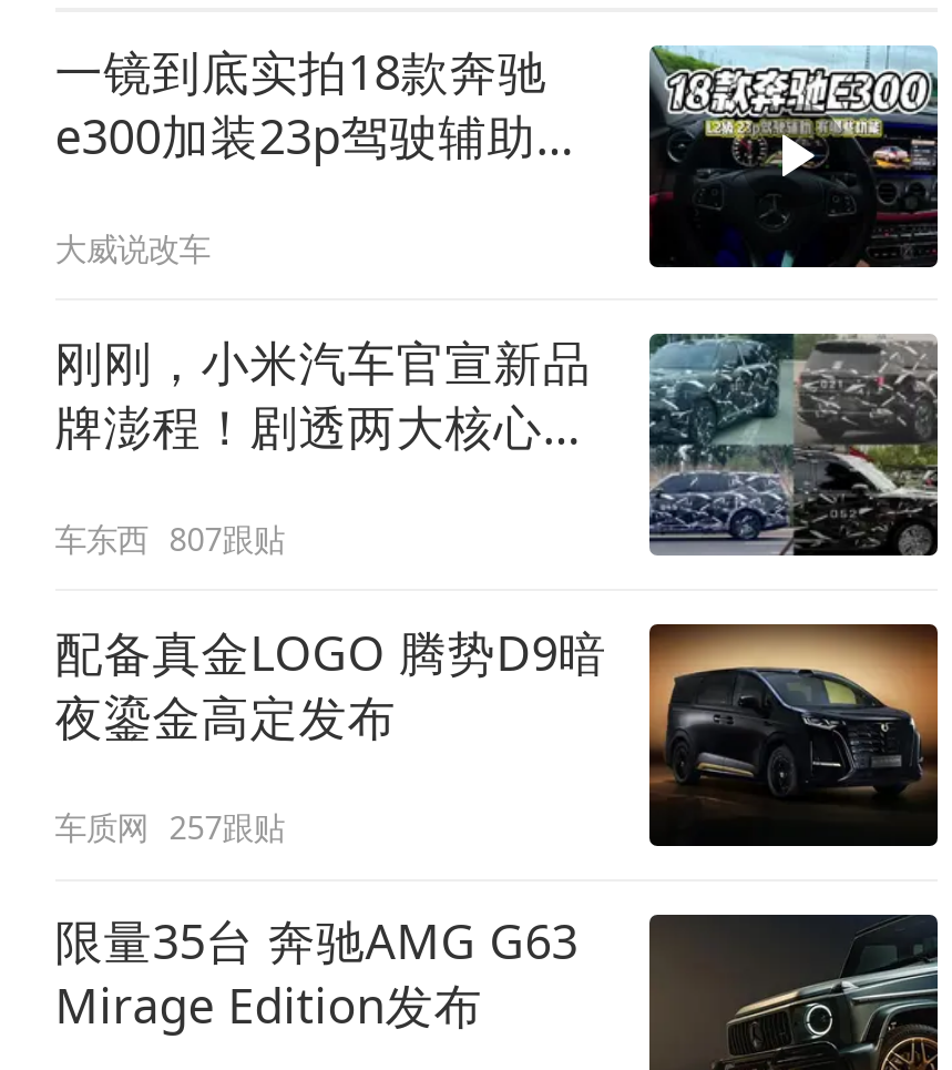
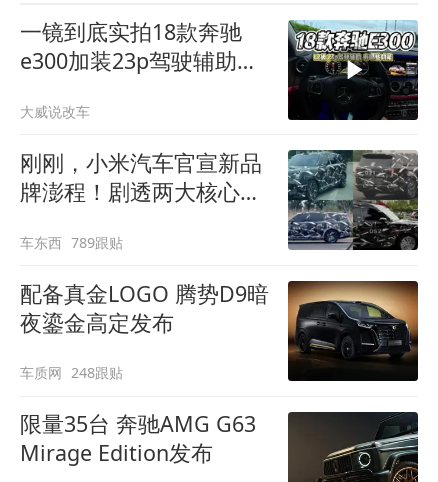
- 车东西 807跟贴
+ 车东西 789跟贴

- 车质网 257跟贴
+ 车质网 248跟贴
